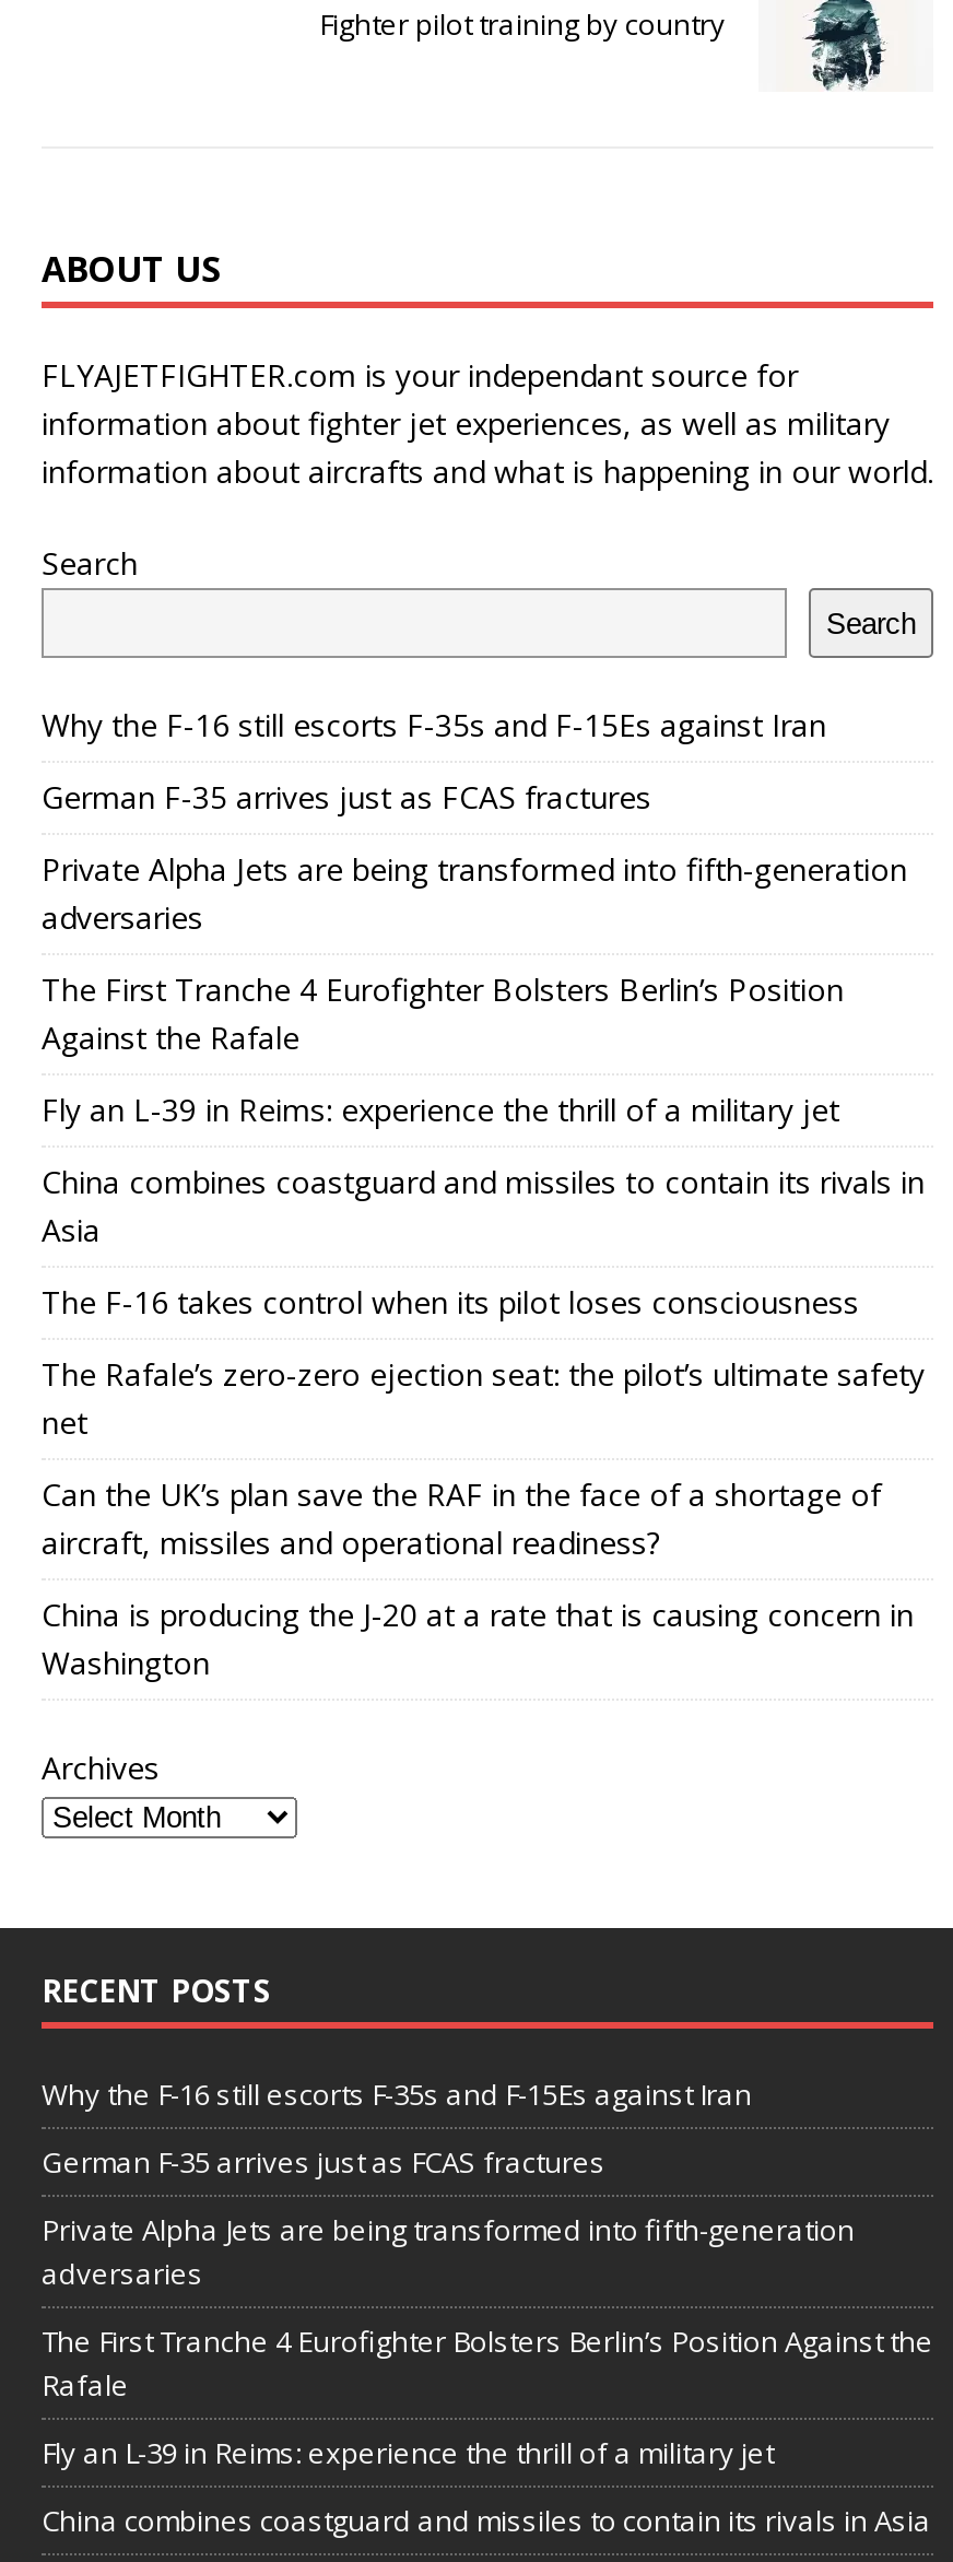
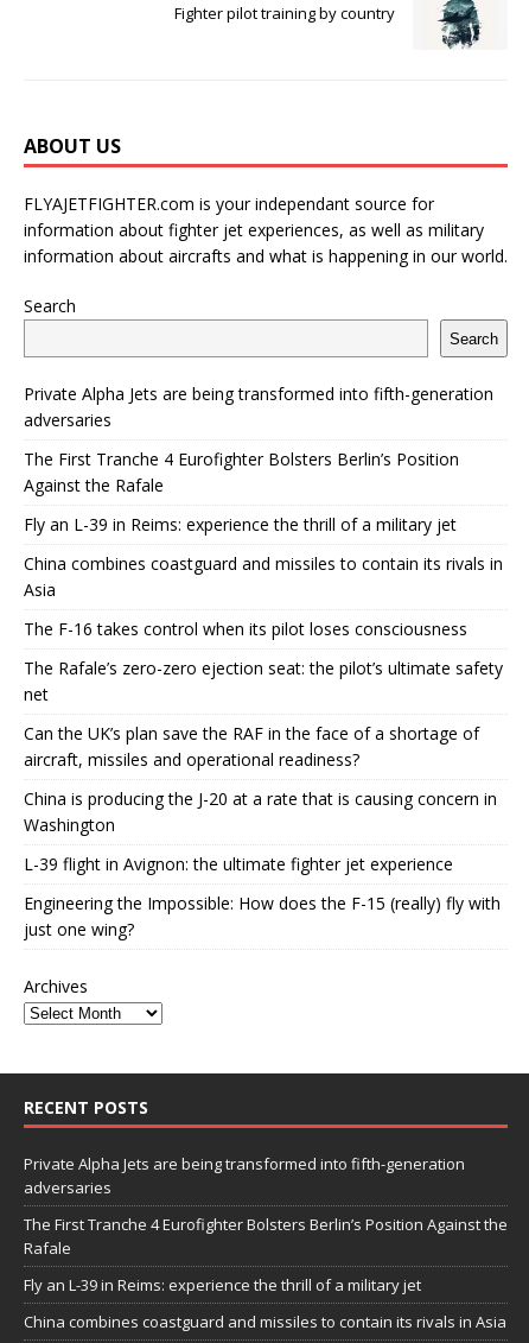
- Why the F-16 still escorts F-35s and F-15Es against Iran
- German F-35 arrives just as FCAS fractures

moved up: Private Alpha Jets are being transformed into fifth-generation | adversaries | The First Tranche 4 Eurofighter Bolsters Berlin’s Position | ... | China is producing the J-20 at a rate that is causing concern in | Washington

+ L-39 flight in Avignon: the ultimate fighter jet experience
+ Engineering the Impossible: How does the F-15 (really) fly with
+ just one wing?

moved down: Archives | RECENT POSTS

- Why the F-16 still escorts F-35s and F-15Es against Iran
- German F-35 arrives just as FCAS fractures
